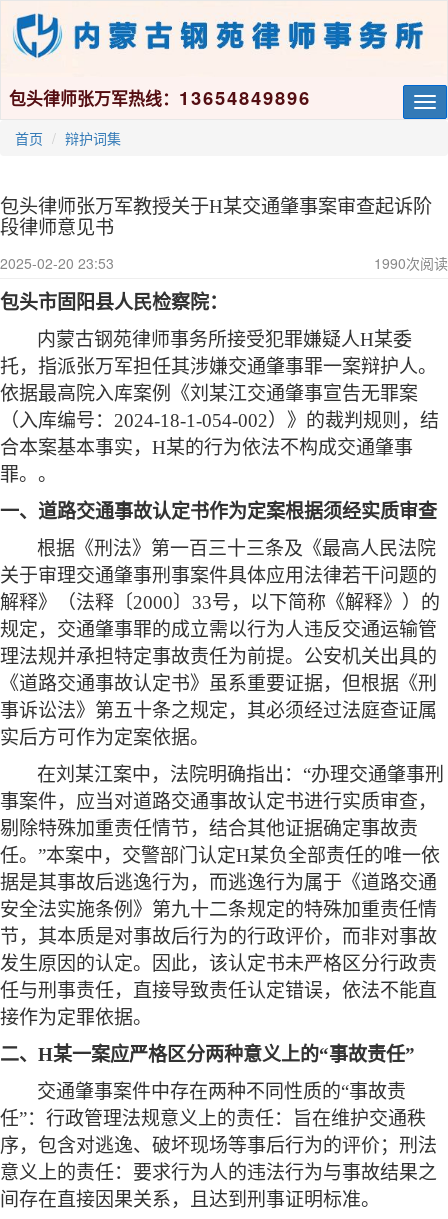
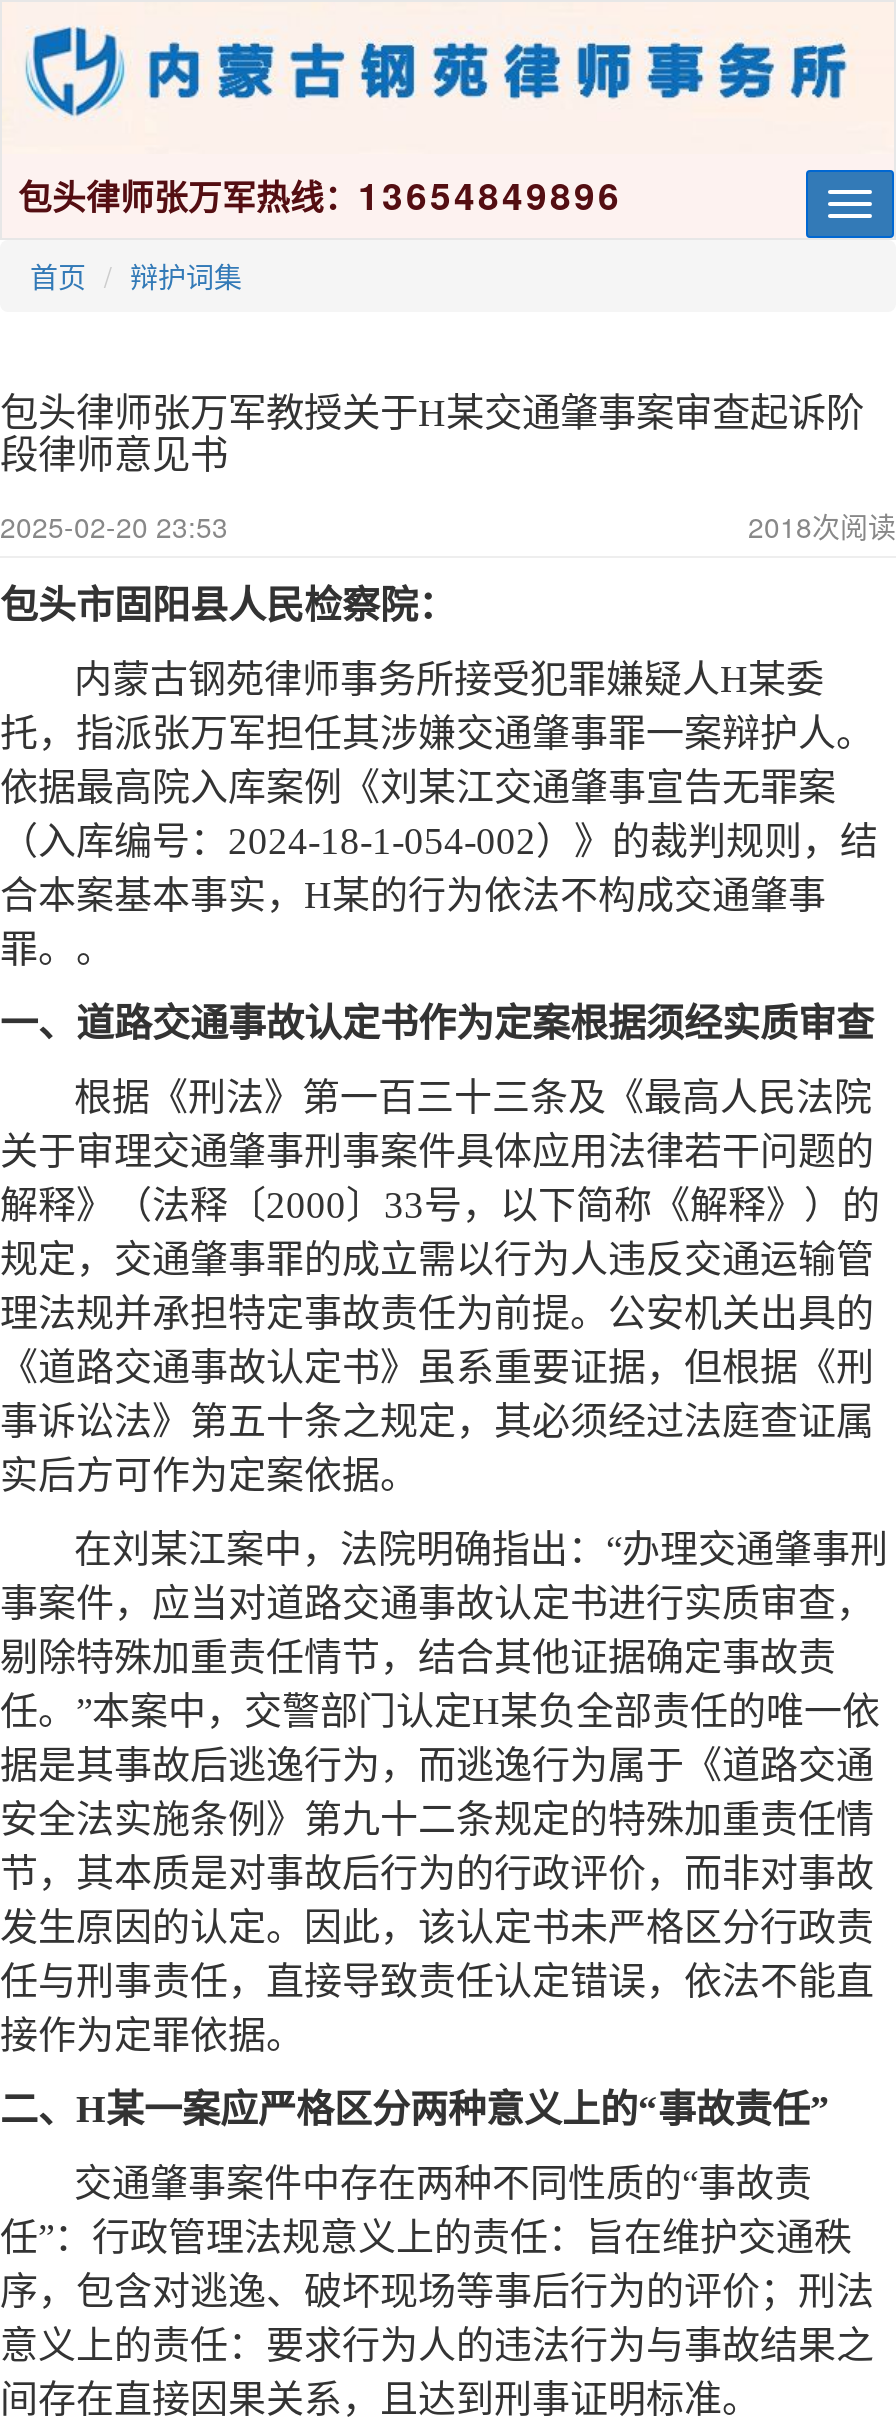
- 1990次阅读
+ 2018次阅读
